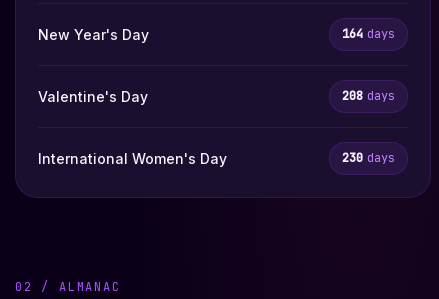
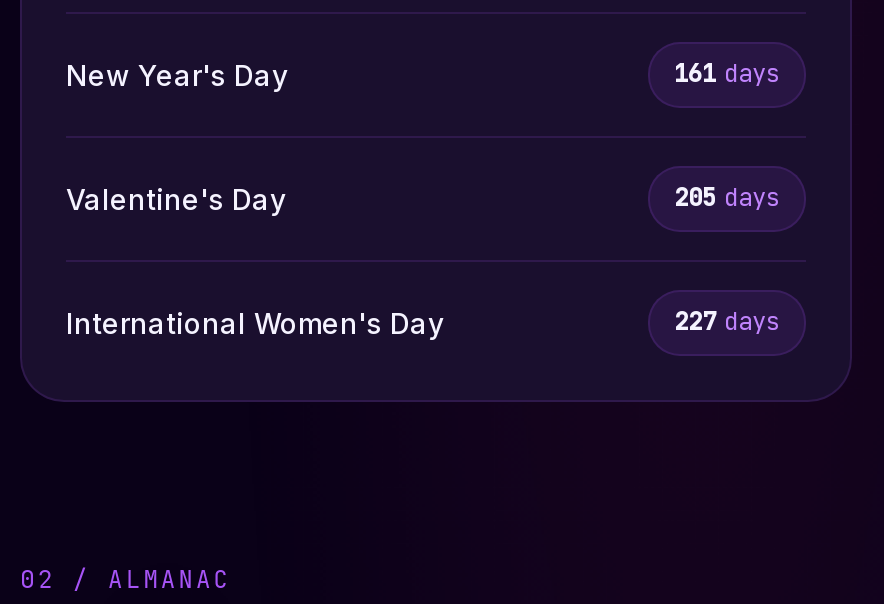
- 164 days
+ 161 days

- 208 days
+ 205 days

- 230 days
+ 227 days
